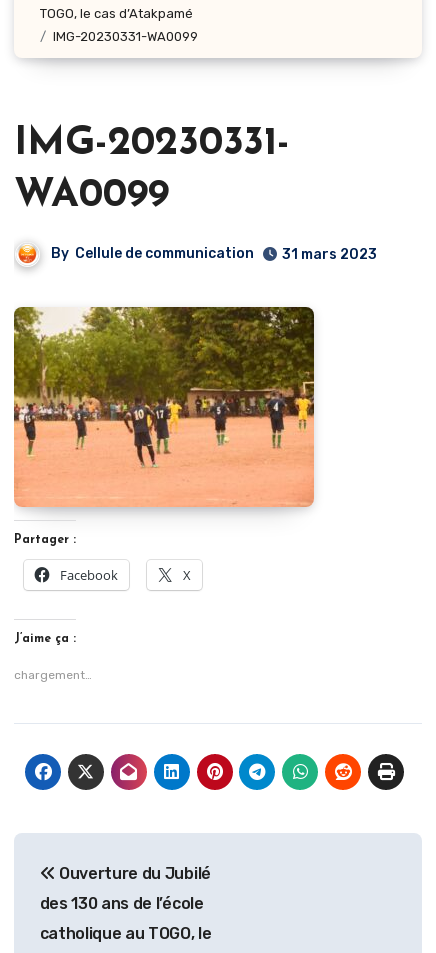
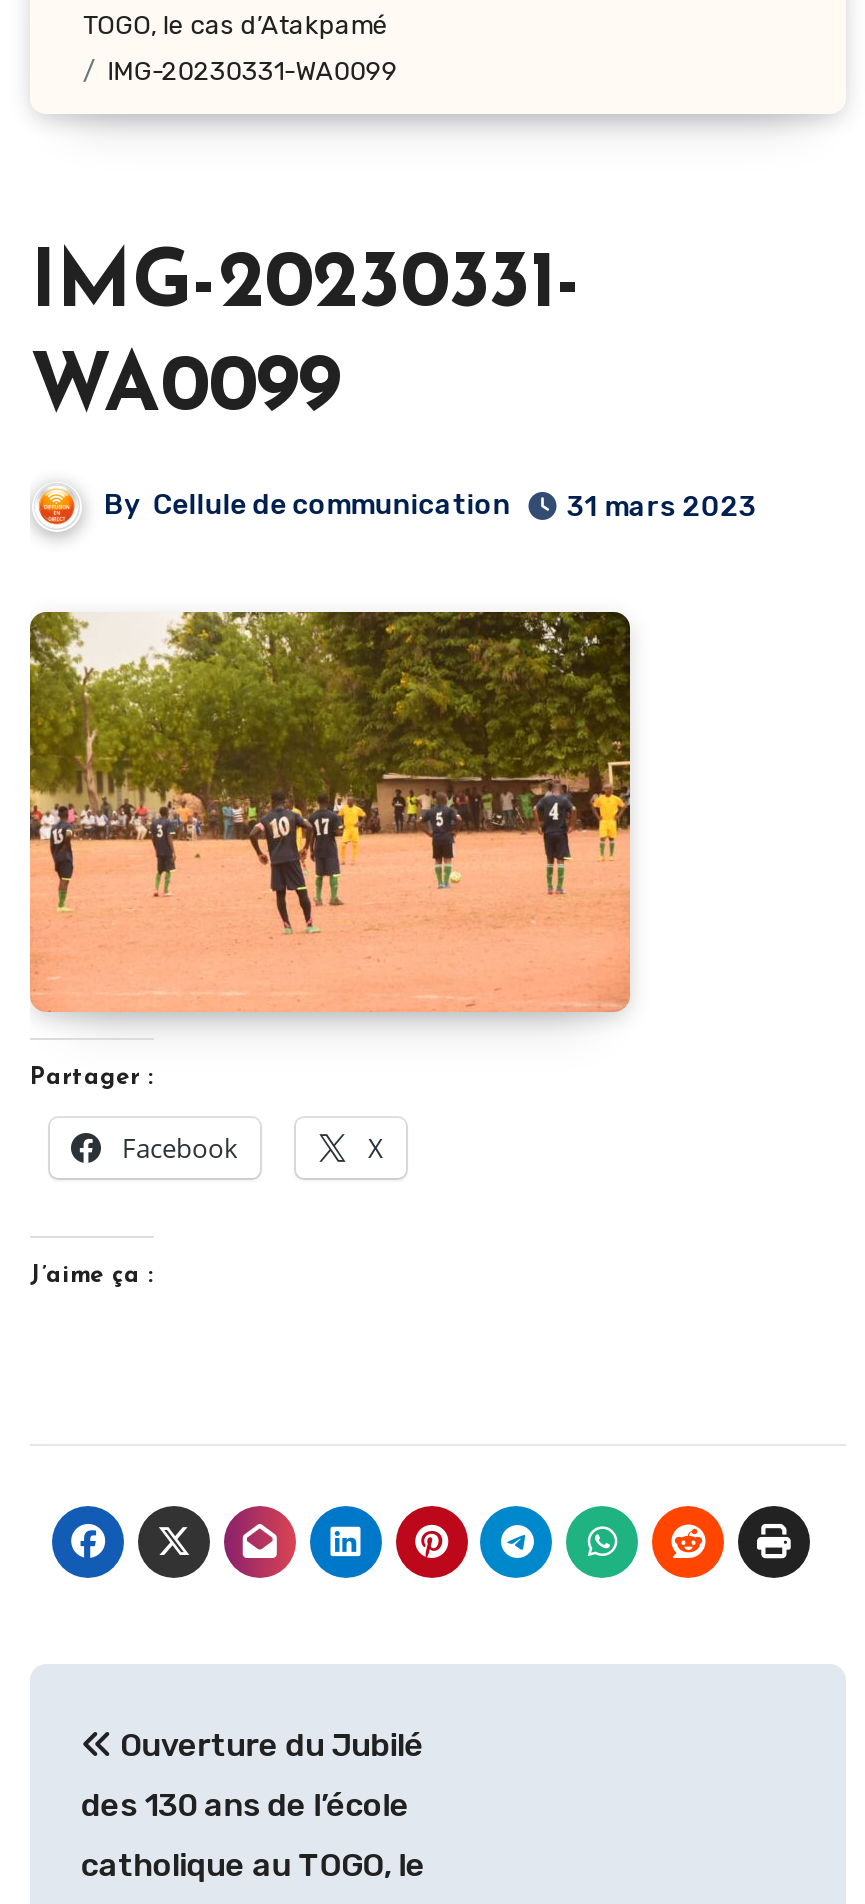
- chargement…
